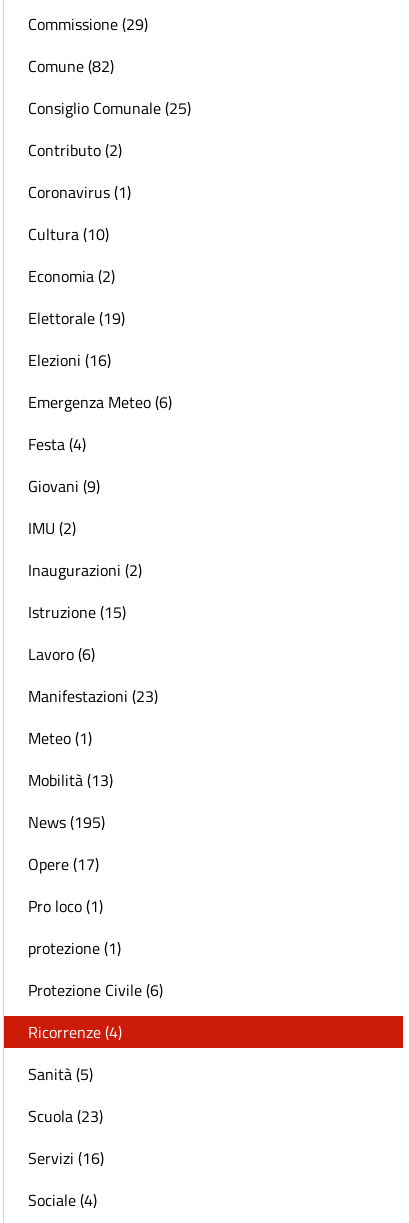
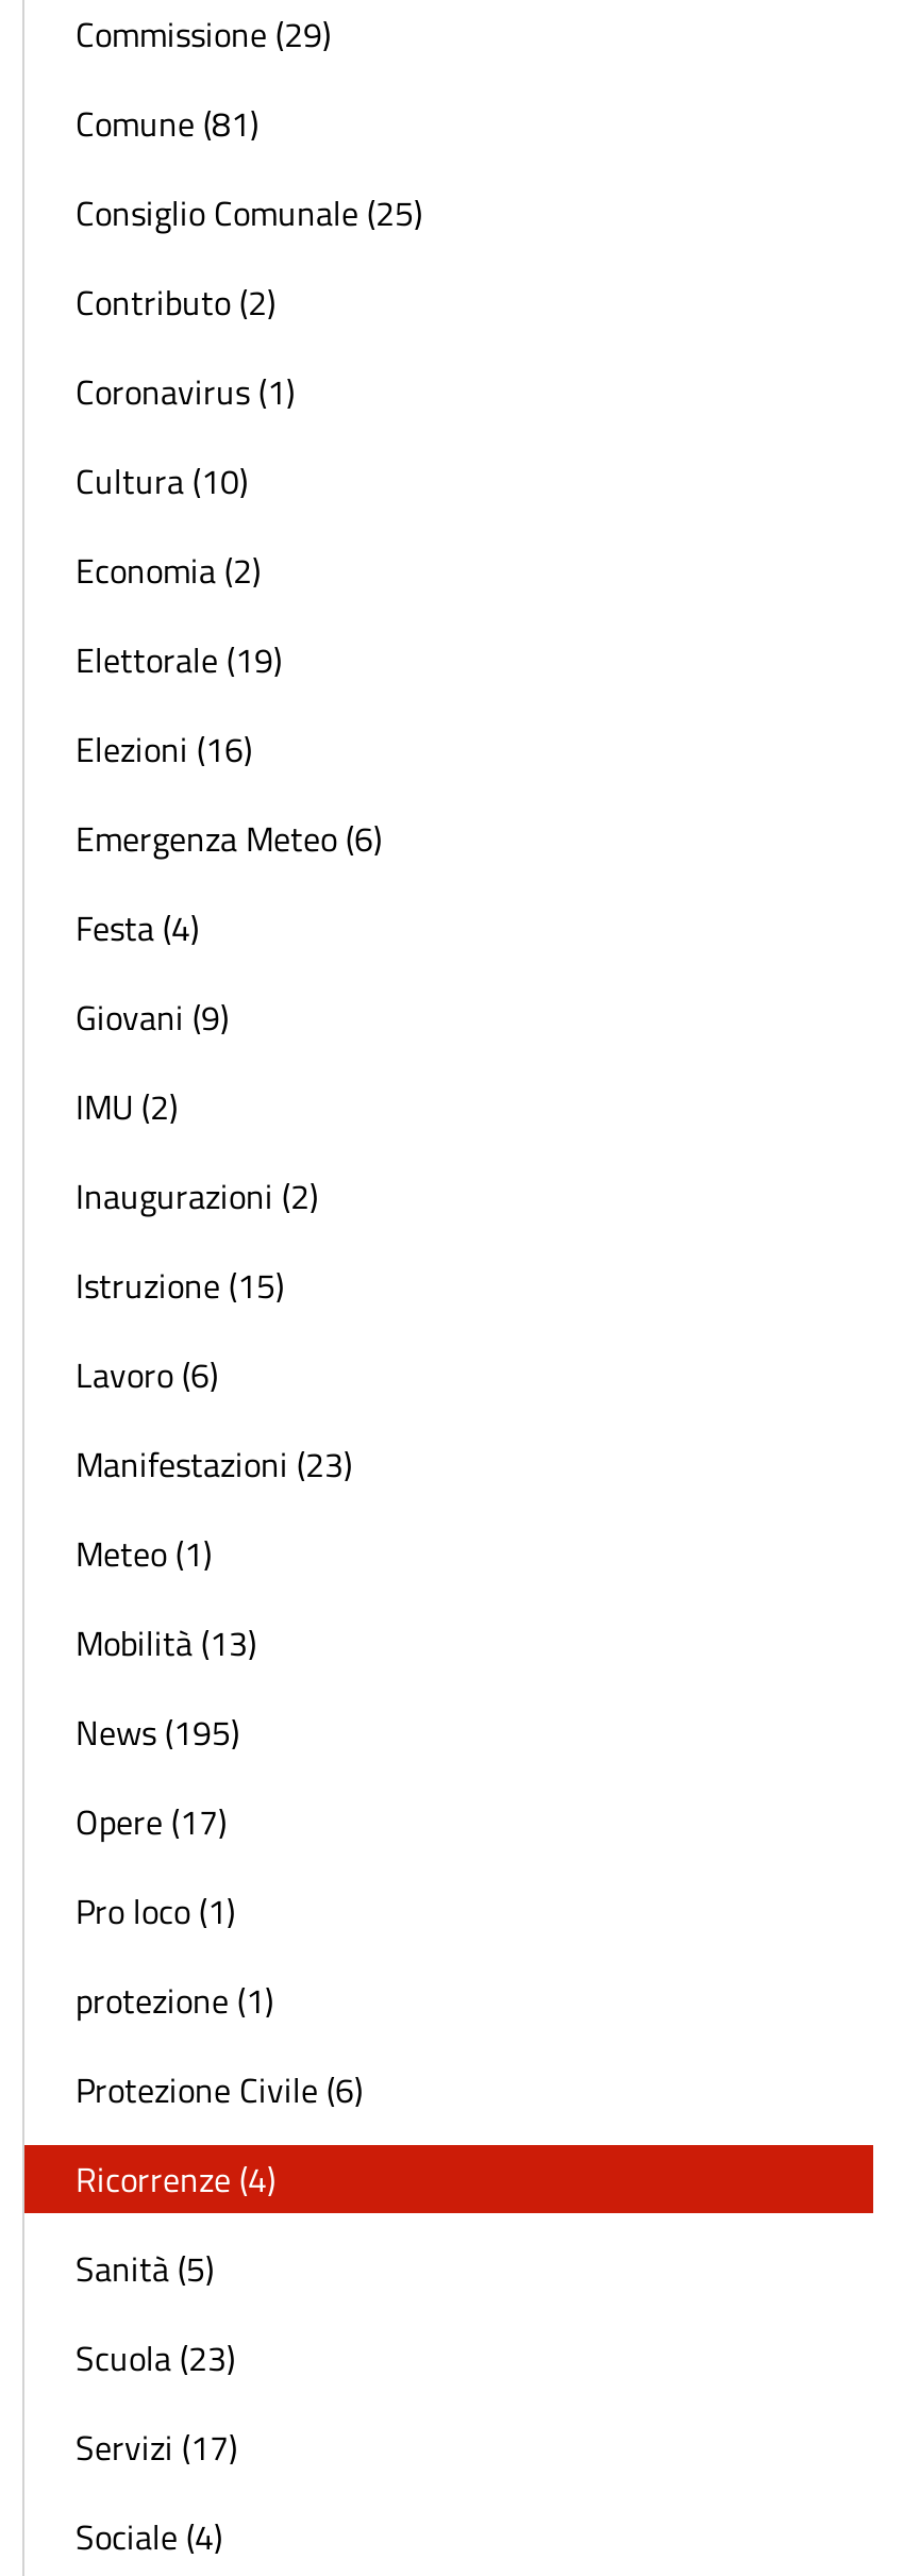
- Comune (82)
+ Comune (81)

- Servizi (16)
+ Servizi (17)
